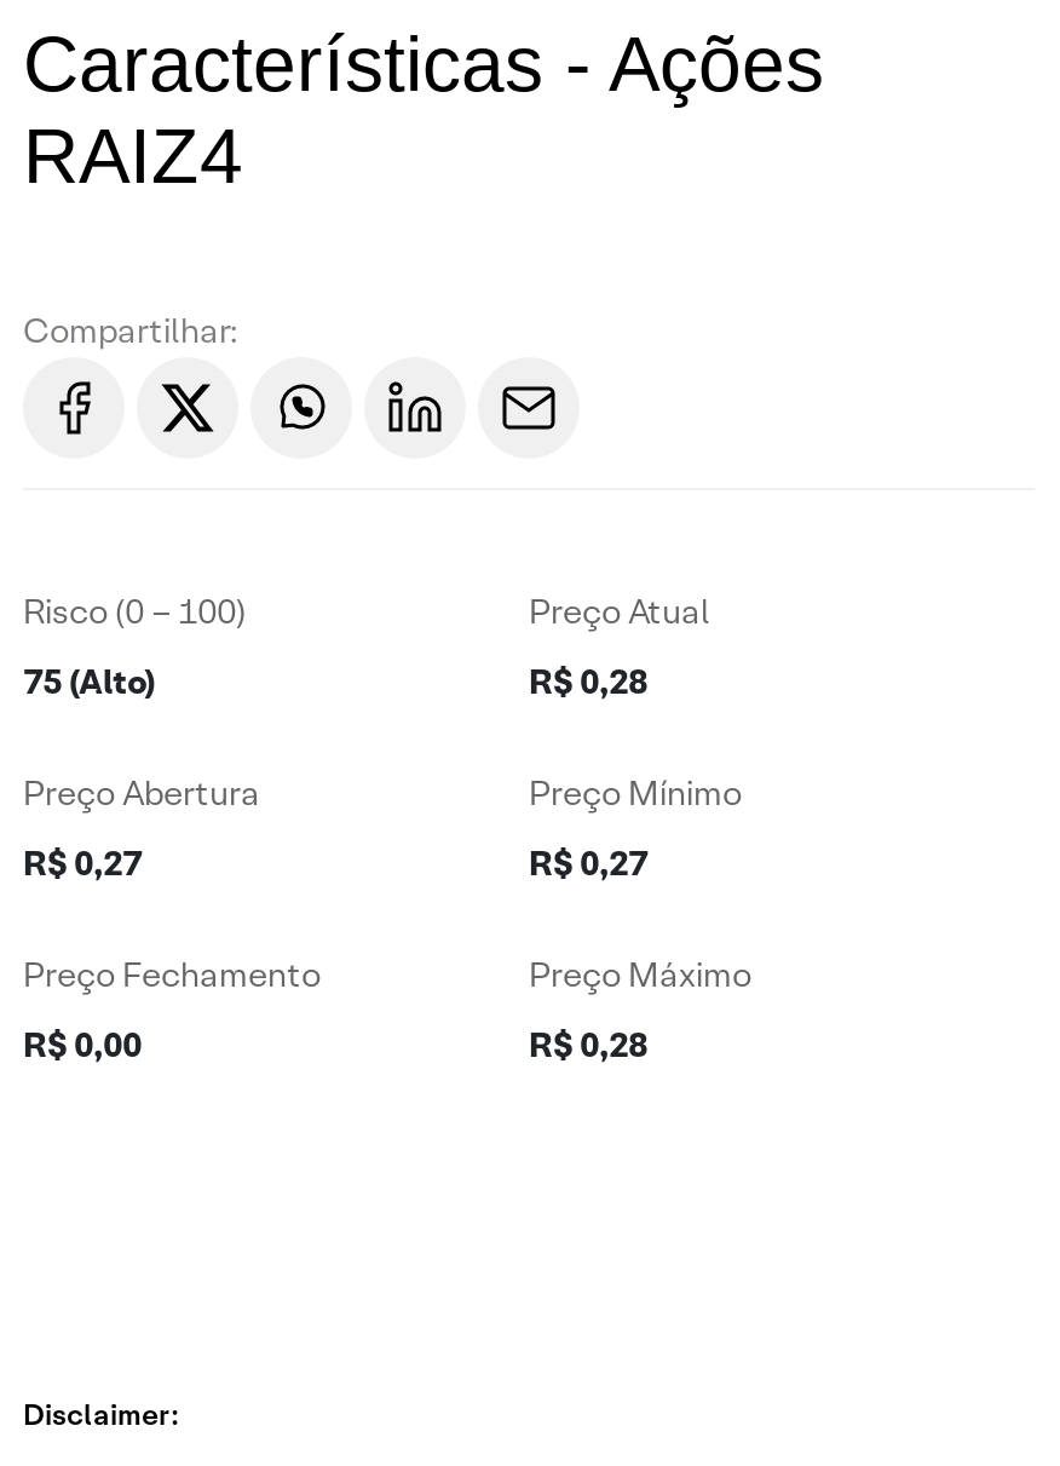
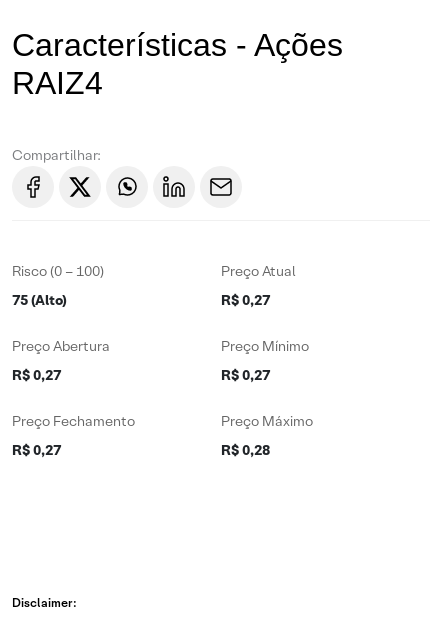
- R$ 0,28
+ R$ 0,27

- R$ 0,00
+ R$ 0,27
